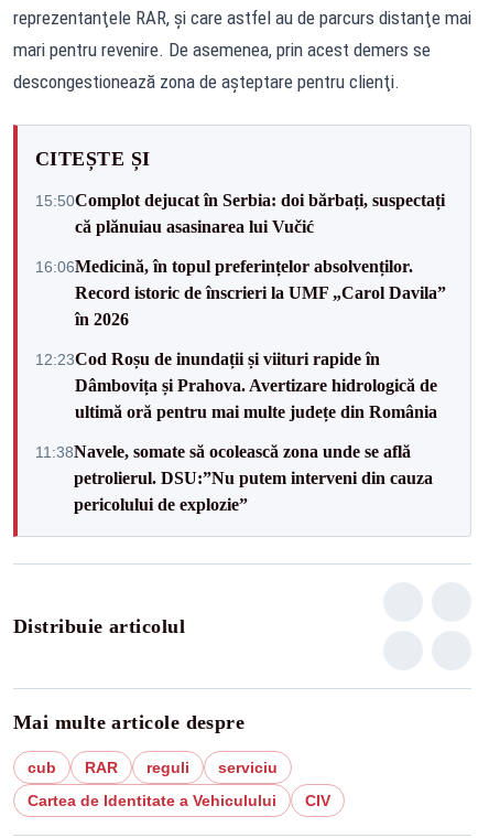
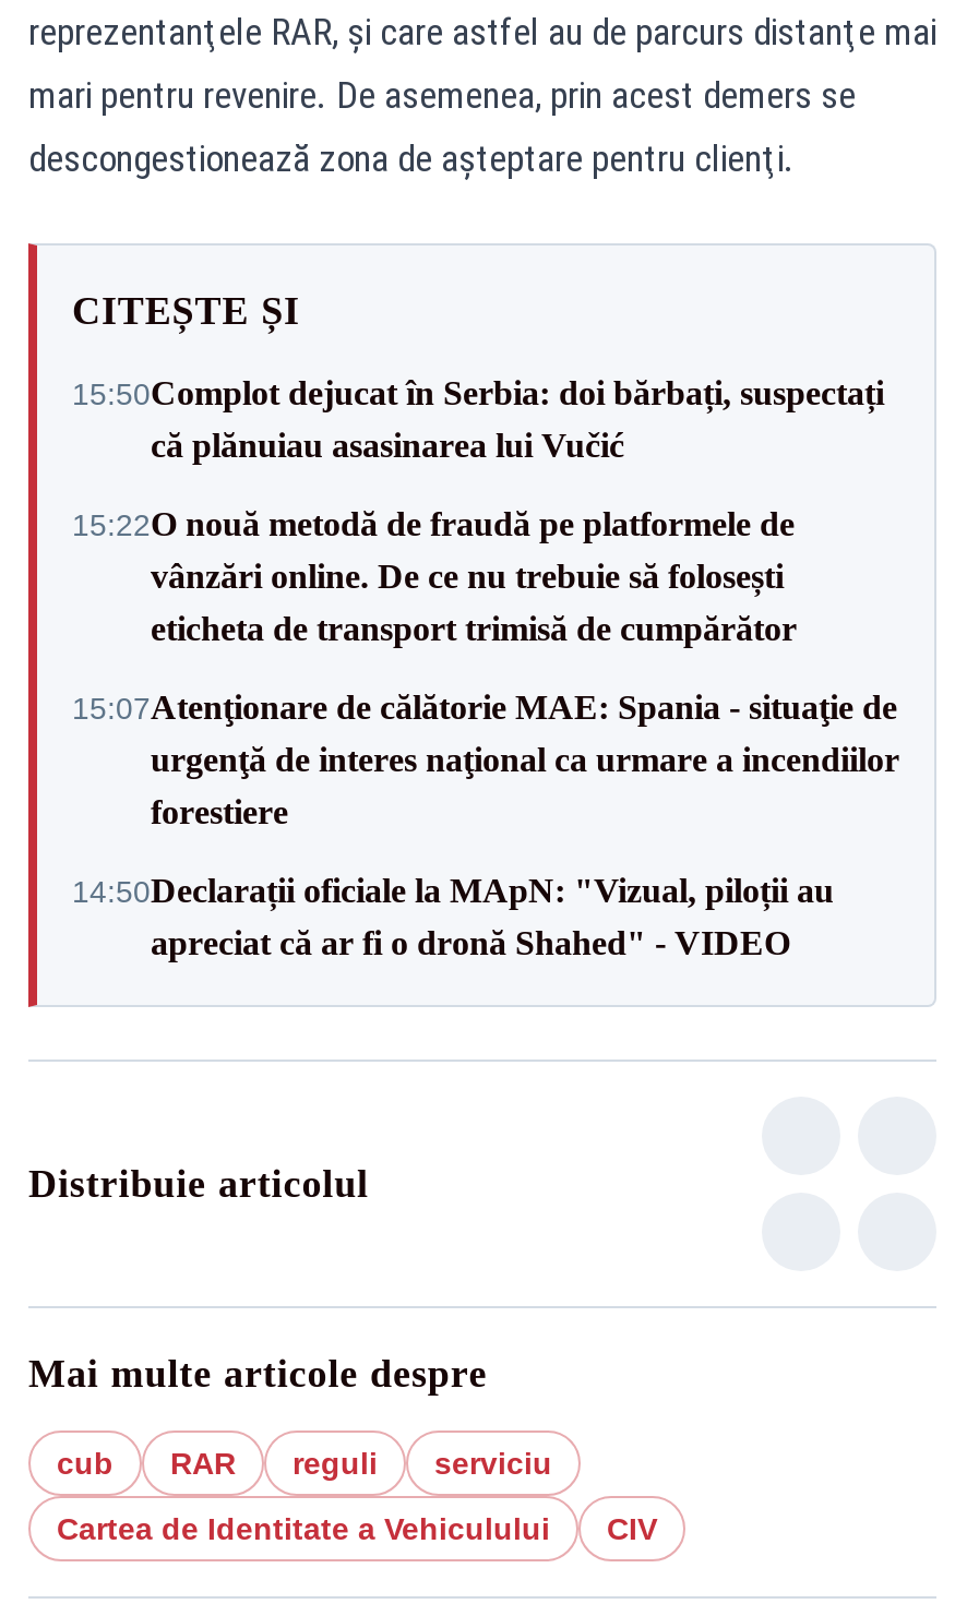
- 16:06Medicină, în topul preferințelor absolvenților.
- Record istoric de înscrieri la UMF „Carol Davila”
- în 2026
+ 15:22O nouă metodă de fraudă pe platformele de
+ vânzări online. De ce nu trebuie să folosești
+ eticheta de transport trimisă de cumpărător

- 12:23Cod Roșu de inundații și viituri rapide în
- Dâmbovița și Prahova. Avertizare hidrologică de
- ultimă oră pentru mai multe județe din România
+ 15:07Atenţionare de călătorie MAE: Spania - situaţie de
+ urgenţă de interes naţional ca urmare a incendiilor
+ forestiere

- 11:38Navele, somate să ocolească zona unde se află
- petrolierul. DSU:”Nu putem interveni din cauza
- pericolului de explozie”
+ 14:50Declarații oficiale la MApN: "Vizual, piloții au
+ apreciat că ar fi o dronă Shahed" - VIDEO
